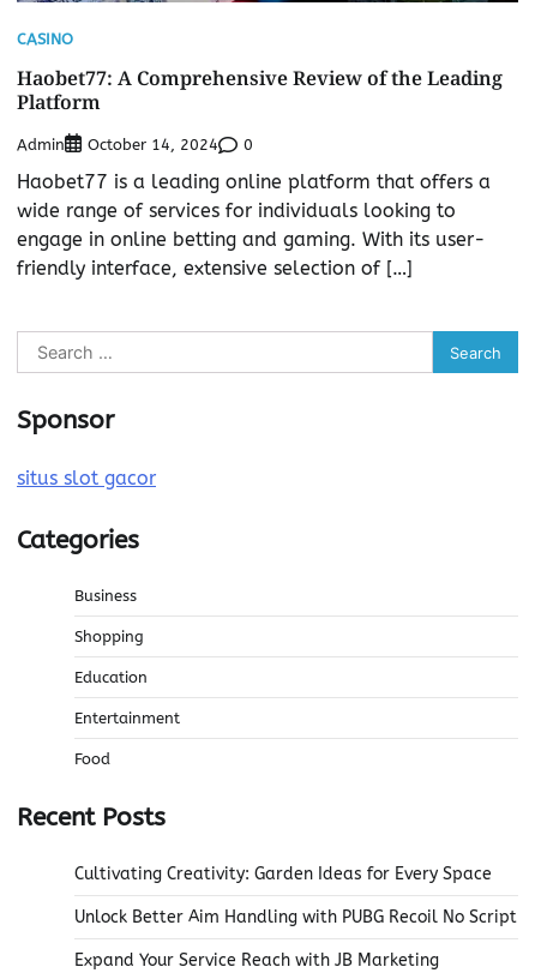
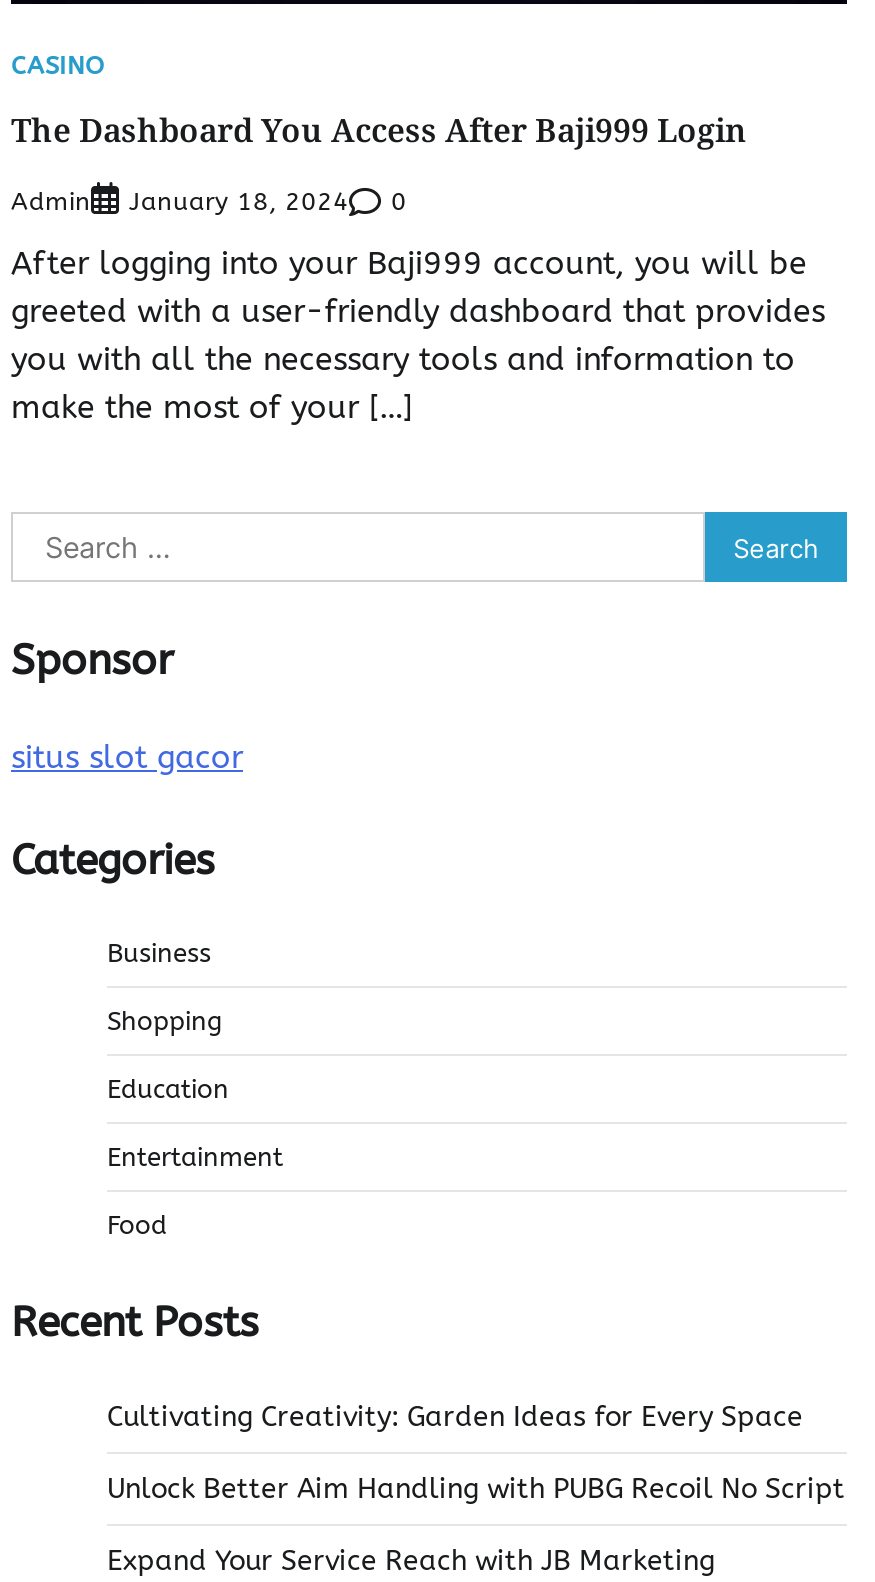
- Haobet77: A Comprehensive Review of the Leading
- Platform
+ The Dashboard You Access After Baji999 Login

- Admin October 14, 2024 0
+ Admin January 18, 2024 0

- Haobet77 is a leading online platform that offers a
- wide range of services for individuals looking to
- engage in online betting and gaming. With its user-
- friendly interface, extensive selection of […]
+ After logging into your Baji999 account, you will be
+ greeted with a user-friendly dashboard that provides
+ you with all the necessary tools and information to
+ make the most of your […]
